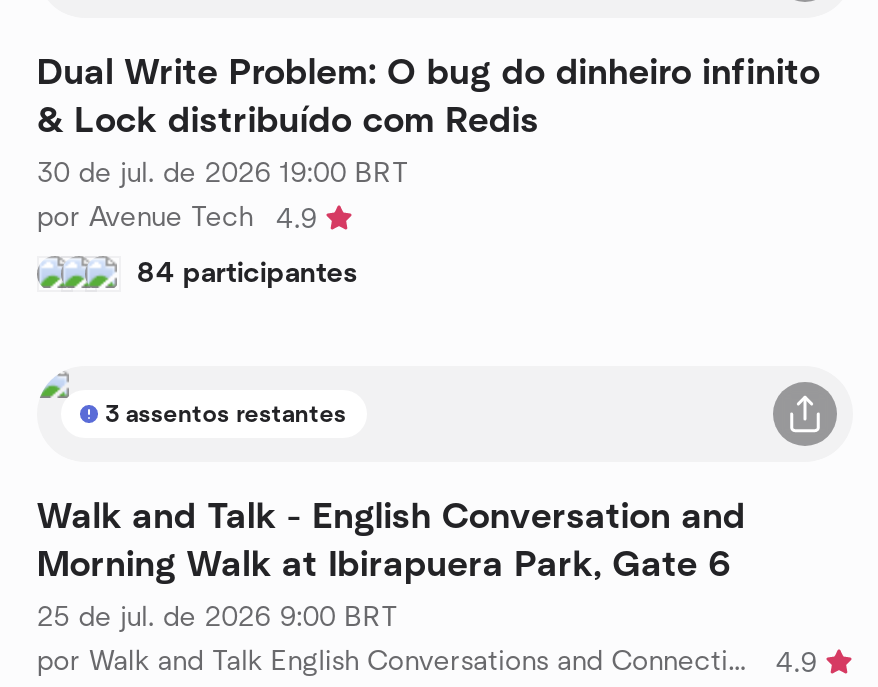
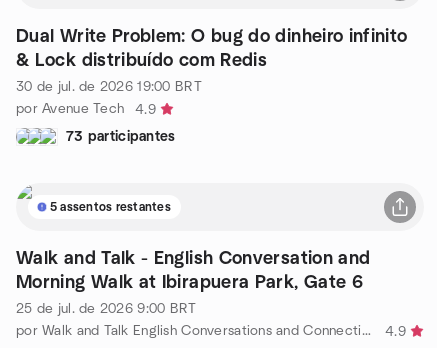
- 84 participantes
+ 73 participantes

- 3 assentos restantes
+ 5 assentos restantes
